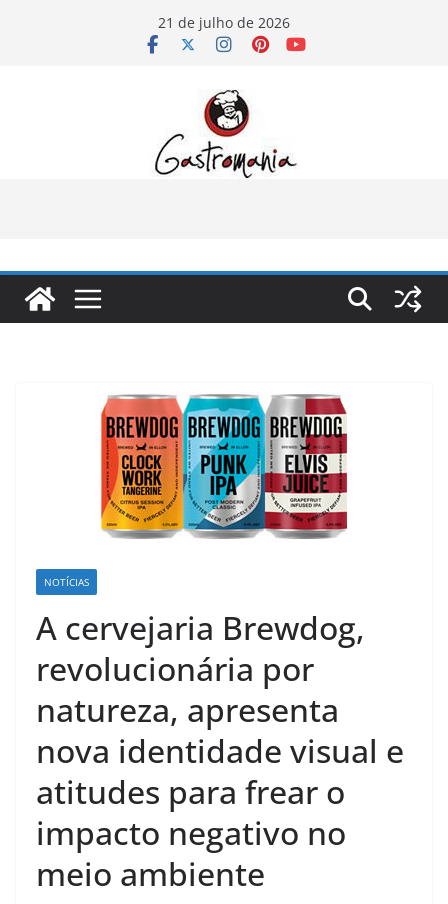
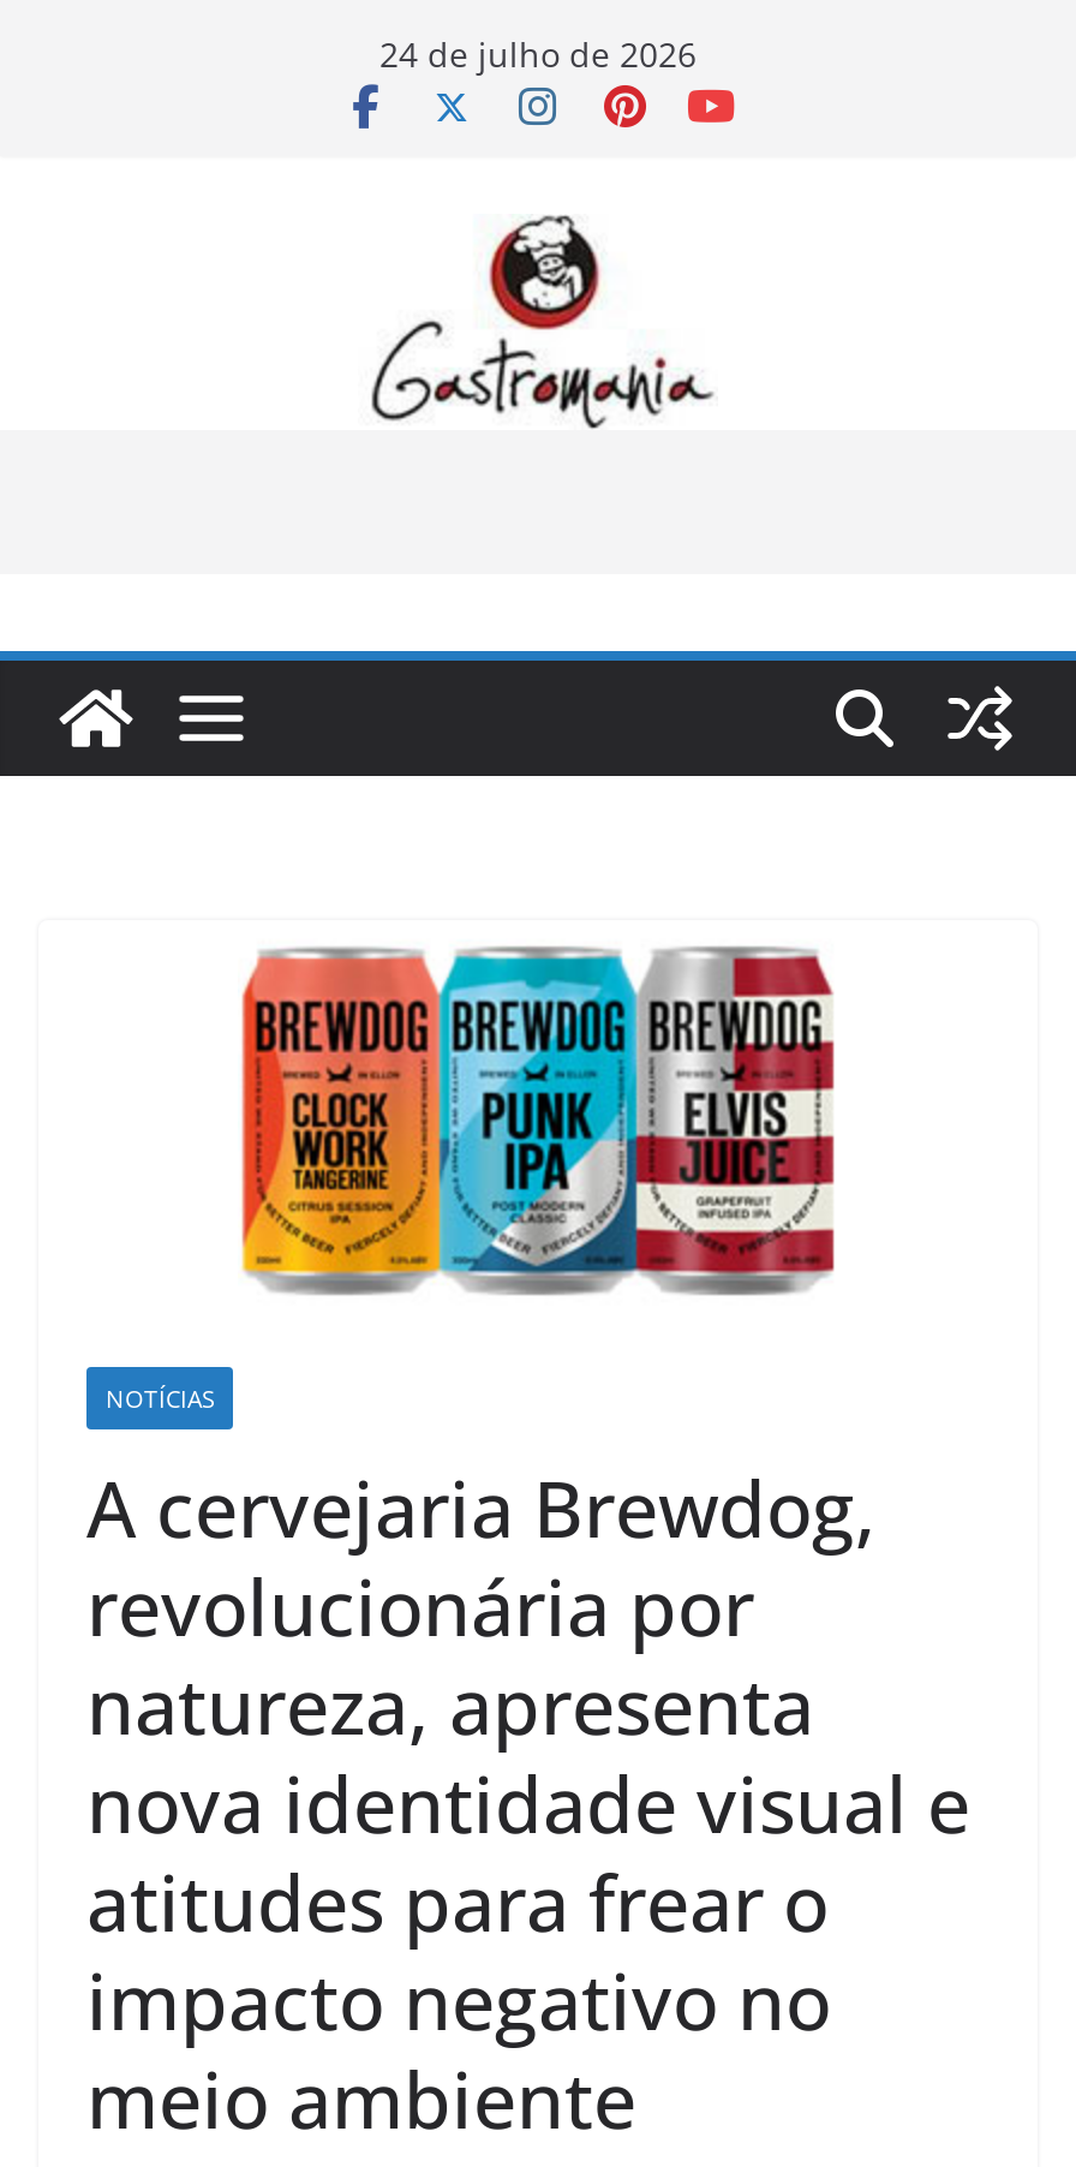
- 21 de julho de 2026
+ 24 de julho de 2026
